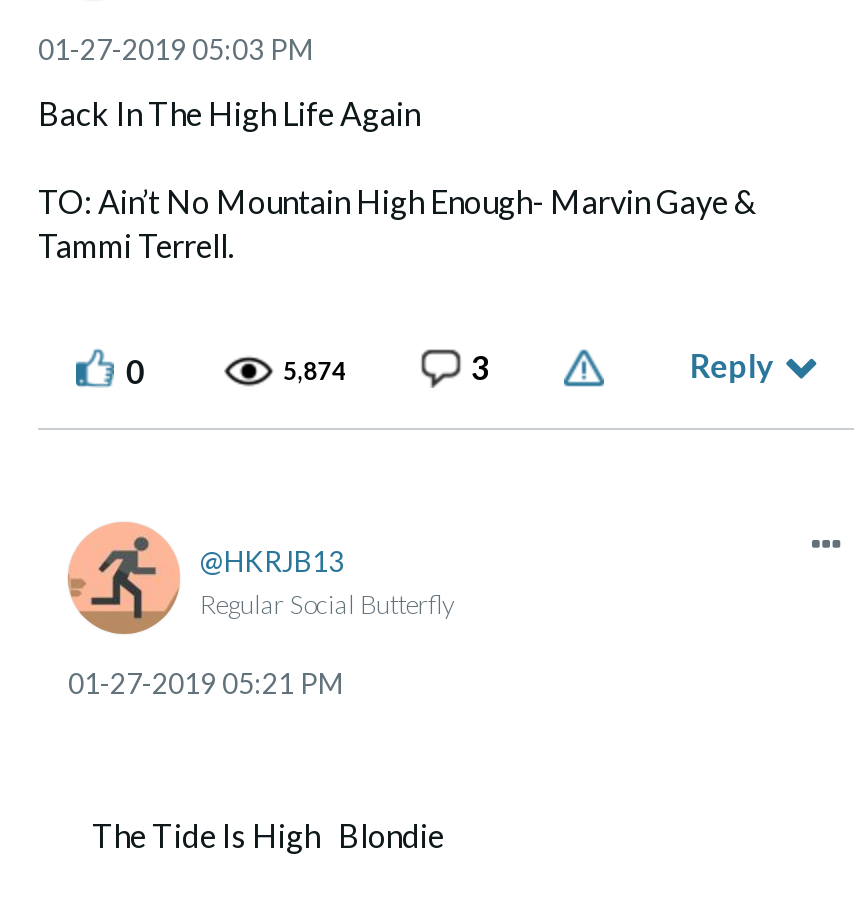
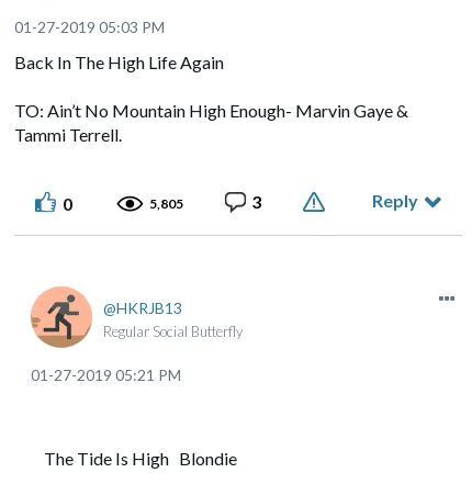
- 5,874
+ 5,805
